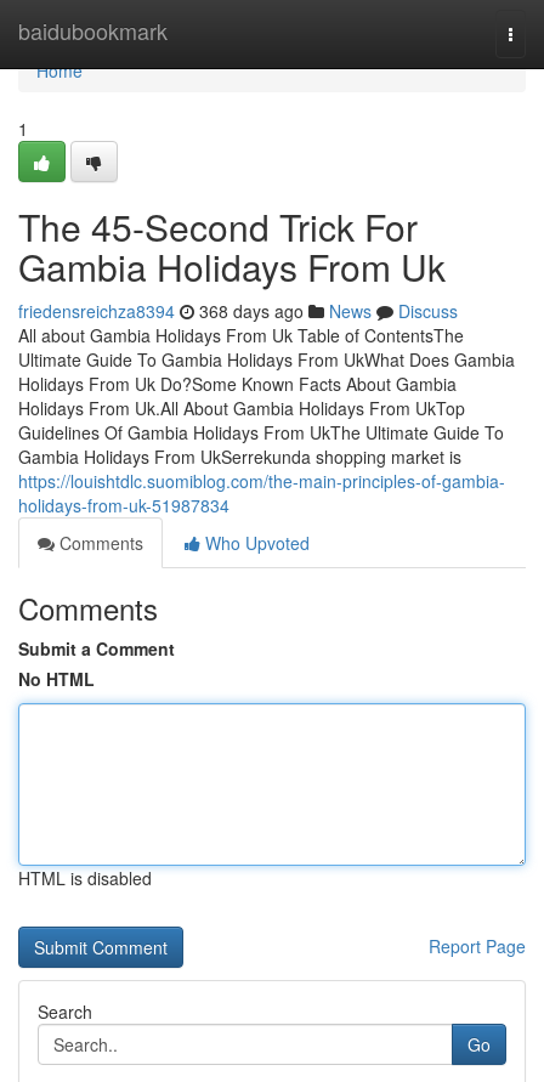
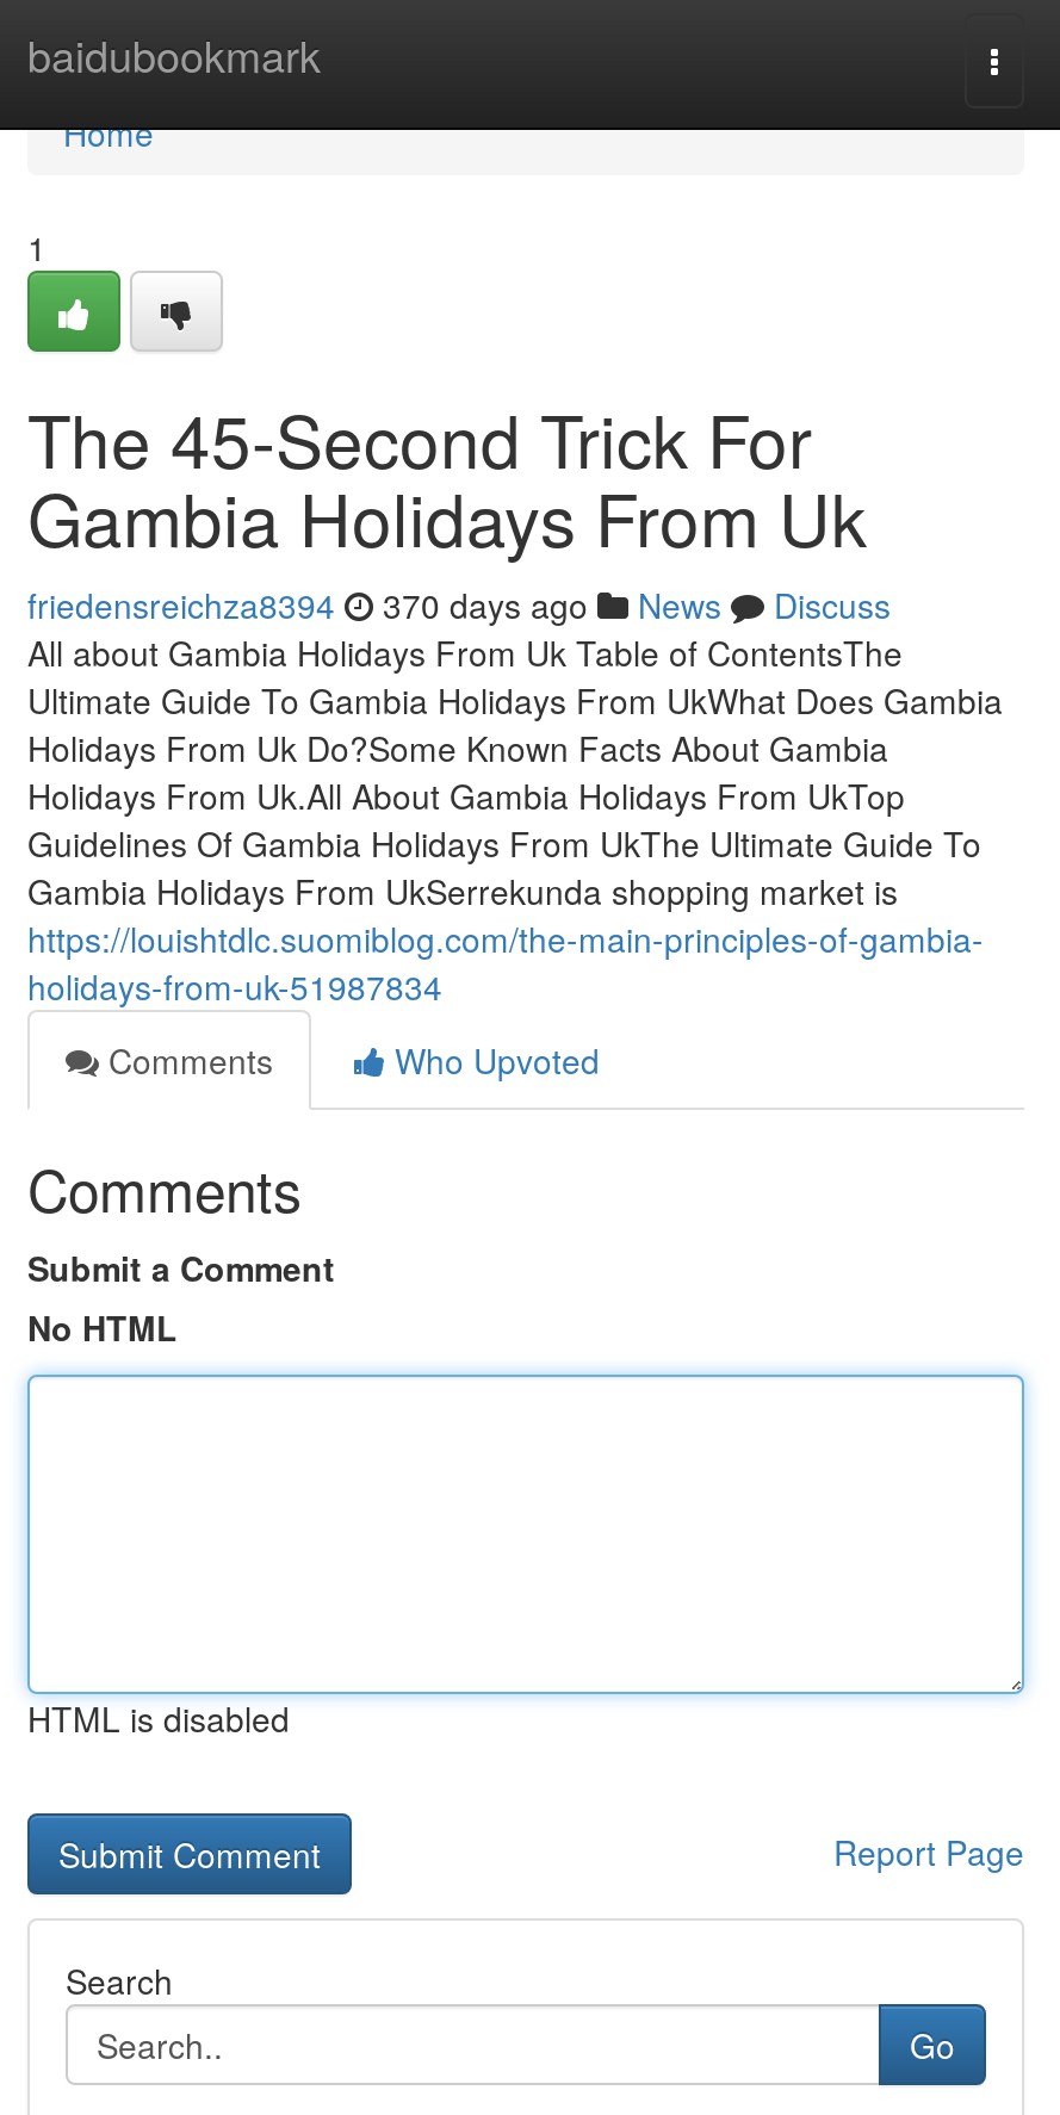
- friedensreichza8394 368 days ago News Discuss
+ friedensreichza8394 370 days ago News Discuss
